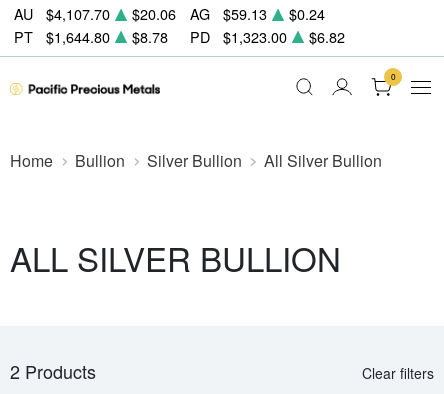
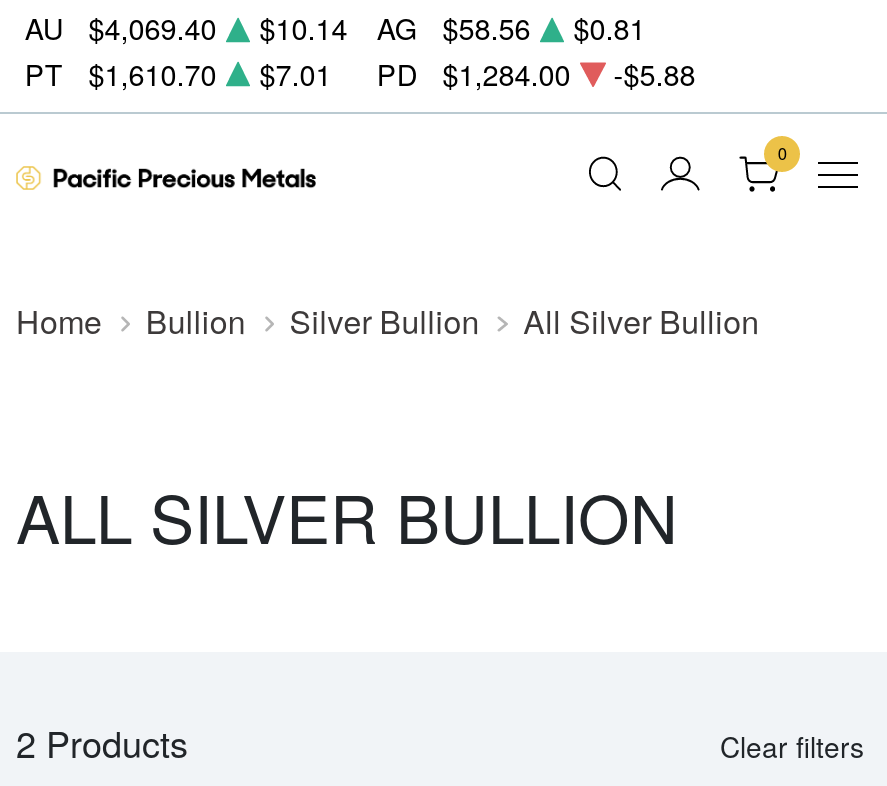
- $4,107.70
+ $4,069.40

- $20.06
+ $10.14

- $59.13
+ $58.56

- $0.24
+ $0.81

- $1,644.80
+ $1,610.70

- $8.78
+ $7.01

- $1,323.00
+ $1,284.00

- $6.82
+ -$5.88
